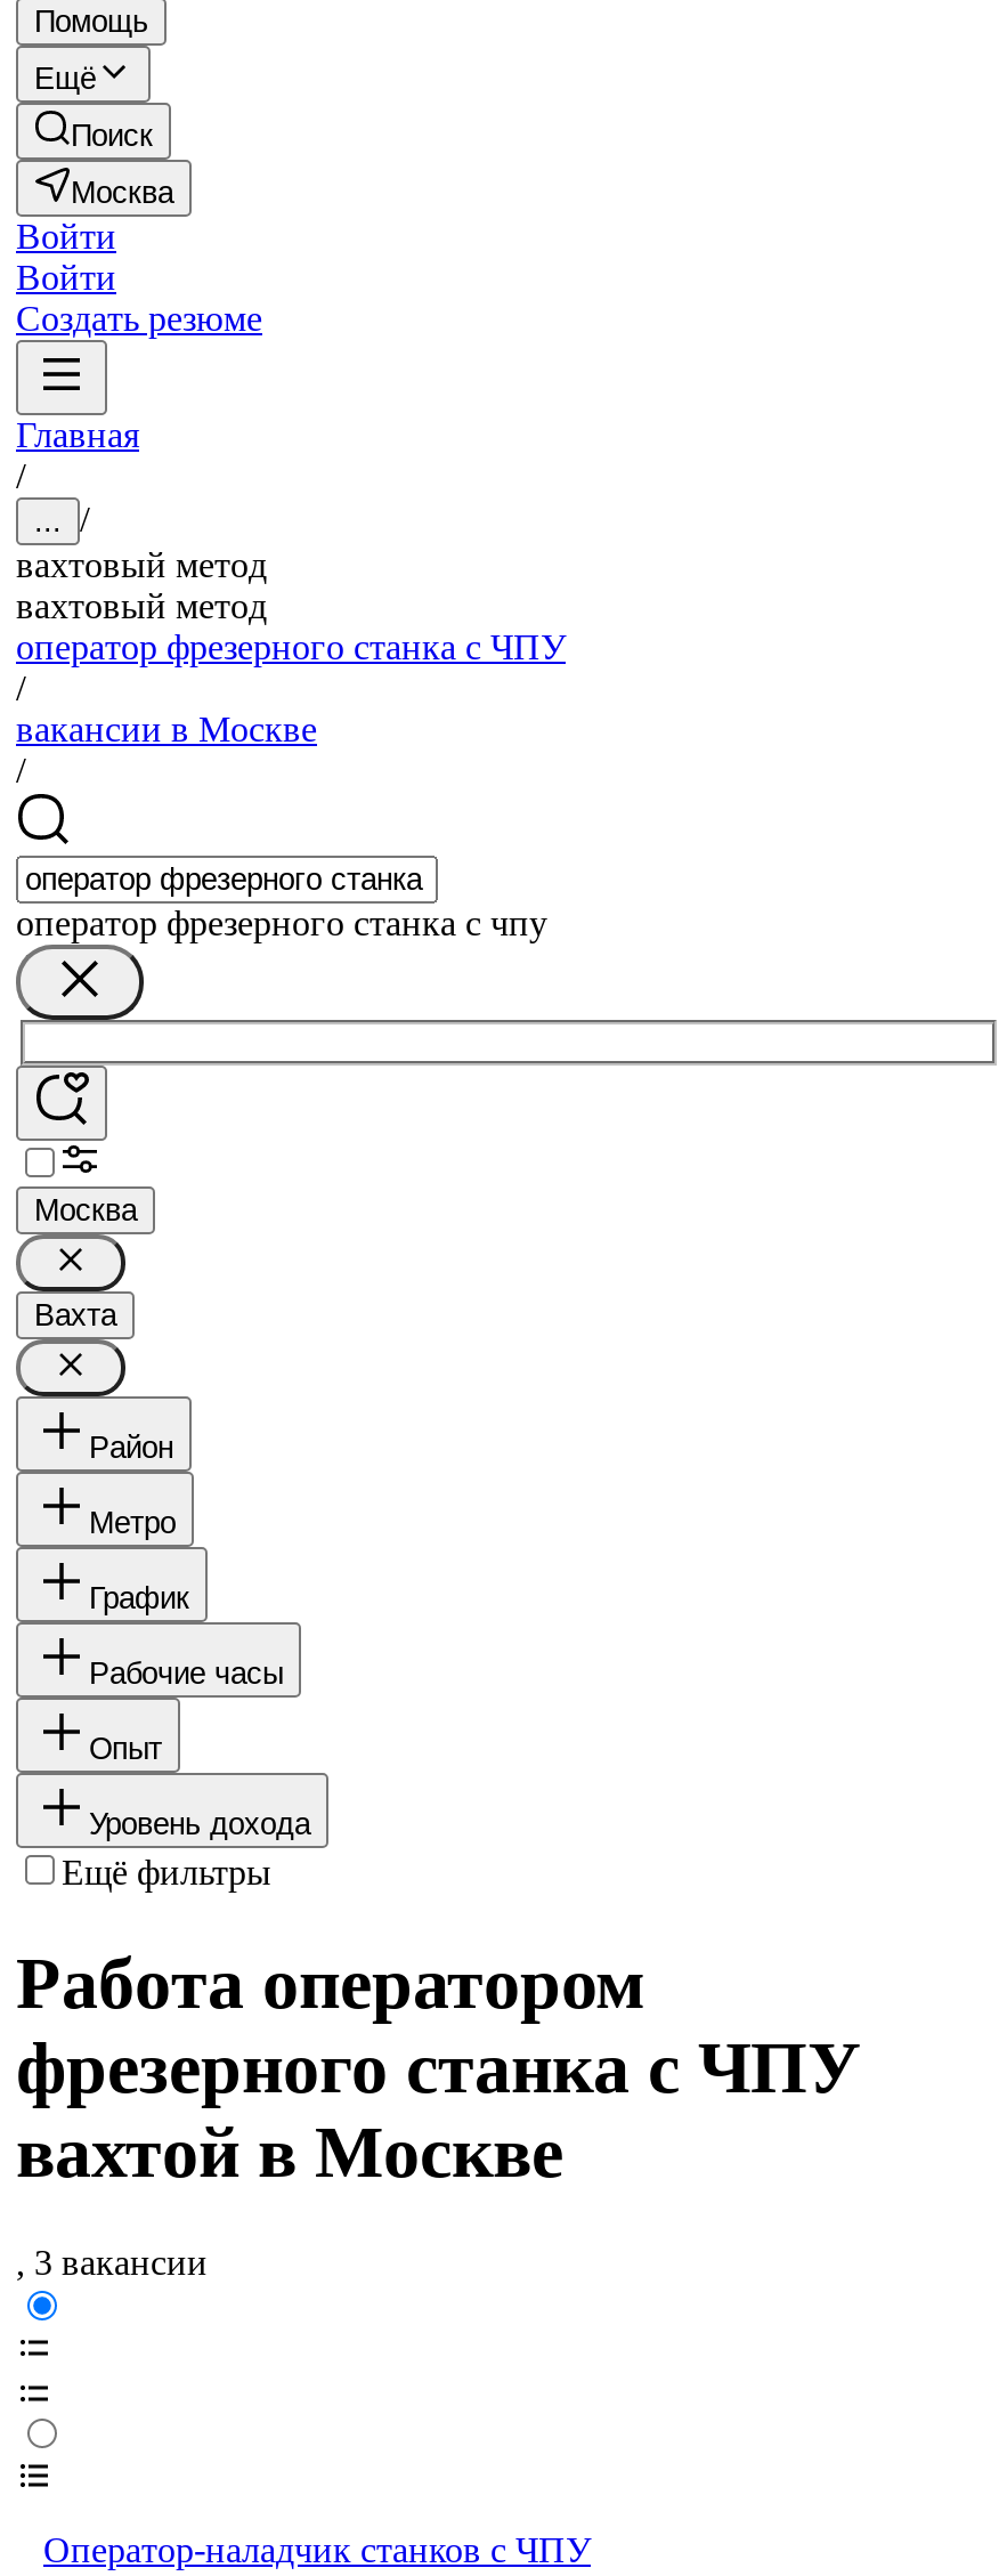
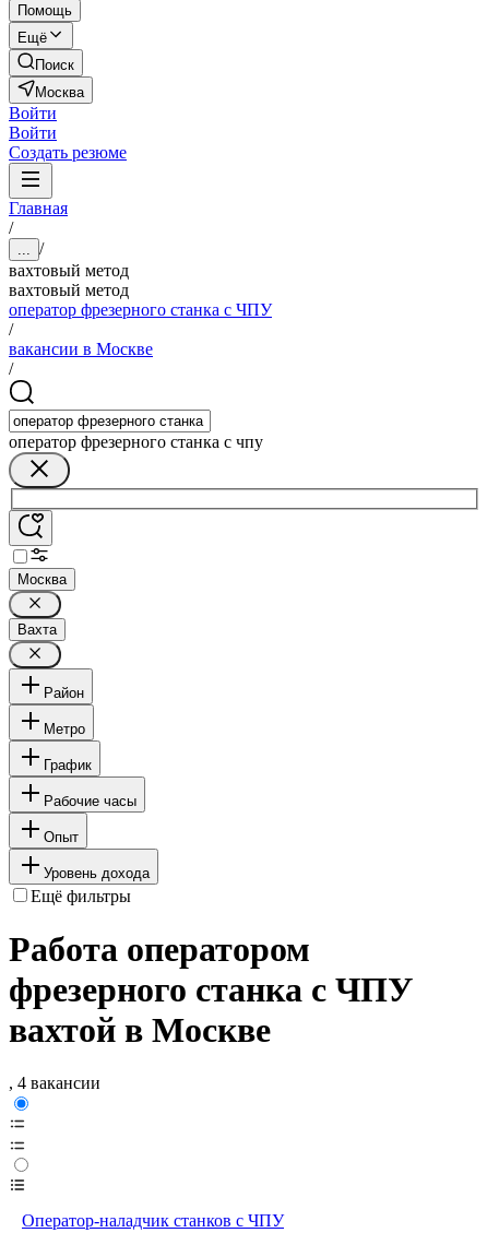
- , 3 вакансии
+ , 4 вакансии
